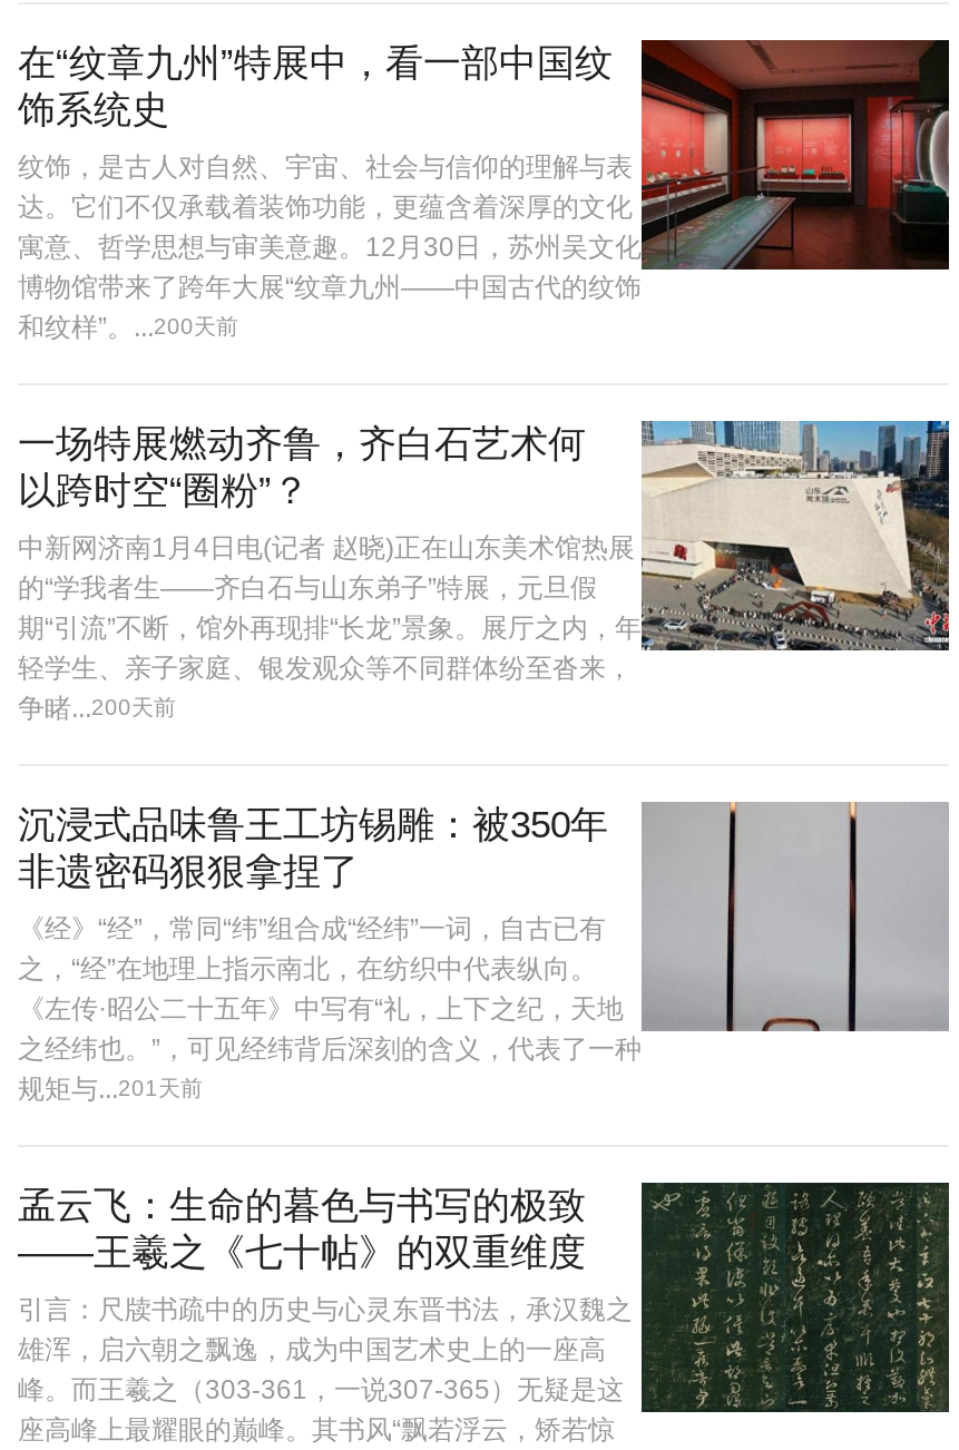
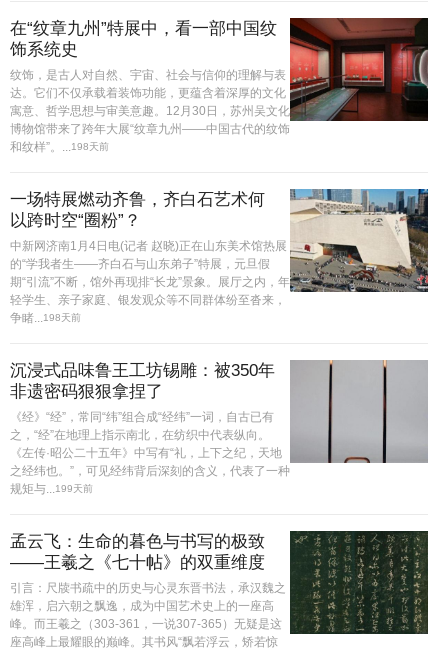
- 和纹样”。...200天前
+ 和纹样”。...198天前

- 争睹...200天前
+ 争睹...198天前

- 规矩与...201天前
+ 规矩与...199天前
